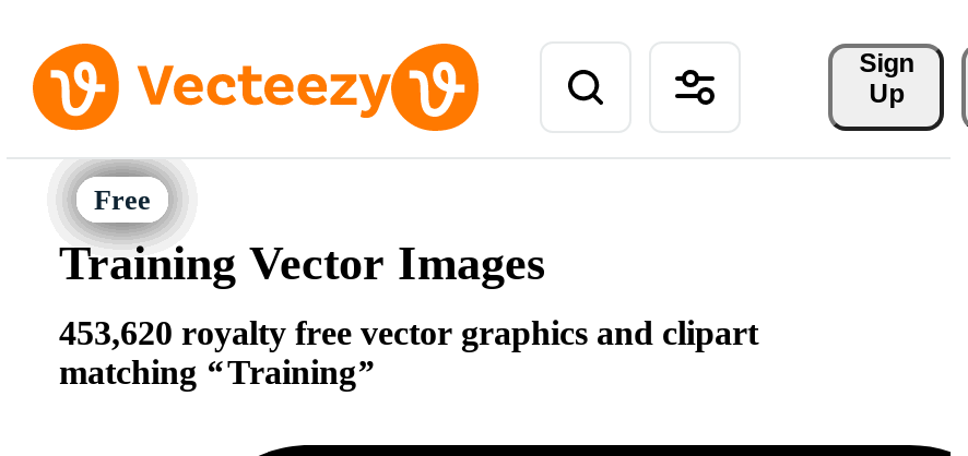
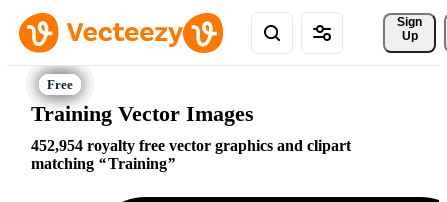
- 453,620 royalty free vector graphics and clipart
+ 452,954 royalty free vector graphics and clipart
